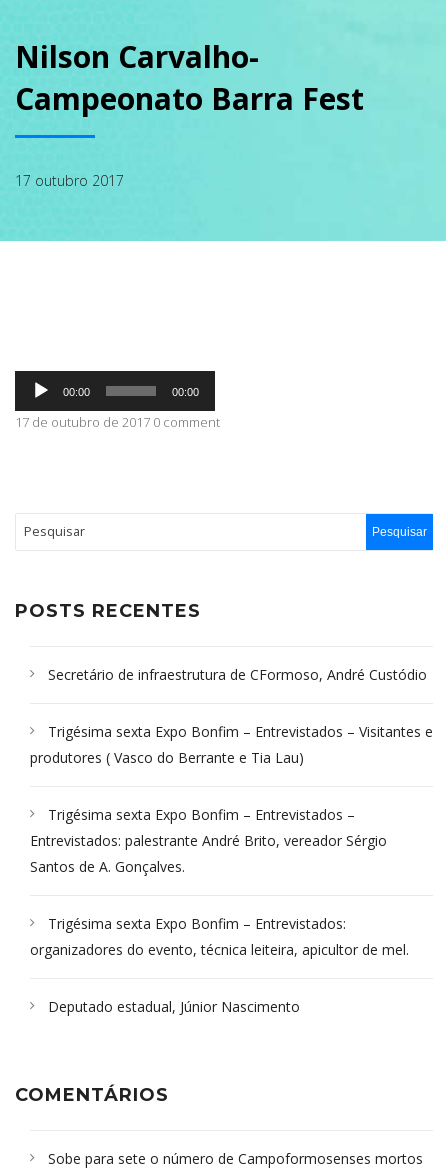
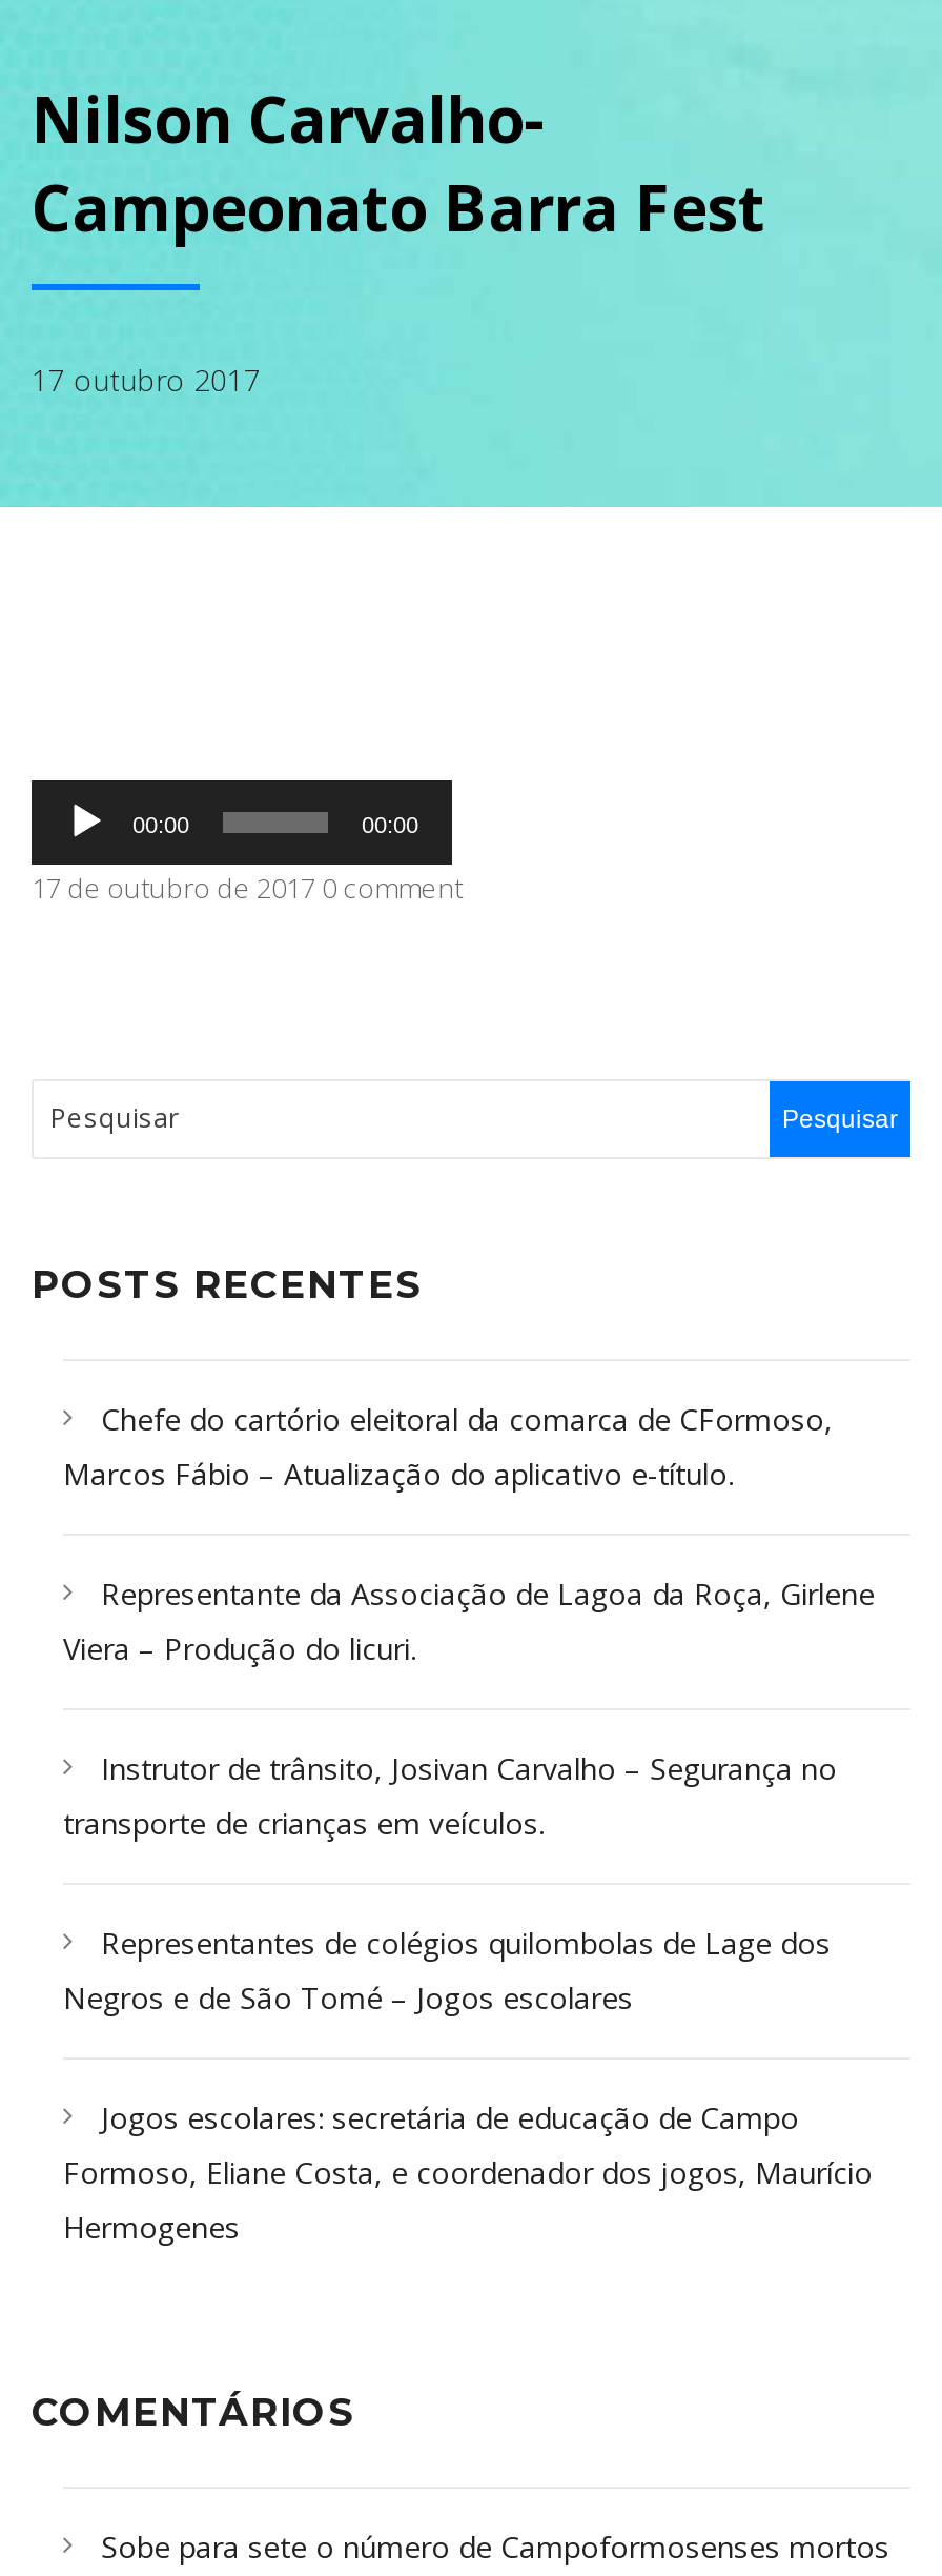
- Secretário de infraestrutura de CFormoso, André Custódio
+ Chefe do cartório eleitoral da comarca de CFormoso,
+ Marcos Fábio – Atualização do aplicativo e-título.

- Trigésima sexta Expo Bonfim – Entrevistados – Visitantes e
- produtores ( Vasco do Berrante e Tia Lau)
+ Representante da Associação de Lagoa da Roça, Girlene
+ Viera – Produção do licuri.

- Trigésima sexta Expo Bonfim – Entrevistados –
- Entrevistados: palestrante André Brito, vereador Sérgio
- Santos de A. Gonçalves.
+ Instrutor de trânsito, Josivan Carvalho – Segurança no
+ transporte de crianças em veículos.

- Trigésima sexta Expo Bonfim – Entrevistados:
- organizadores do evento, técnica leiteira, apicultor de mel.
+ Representantes de colégios quilombolas de Lage dos
+ Negros e de São Tomé – Jogos escolares

- Deputado estadual, Júnior Nascimento
+ Jogos escolares: secretária de educação de Campo
+ Formoso, Eliane Costa, e coordenador dos jogos, Maurício
+ Hermogenes
